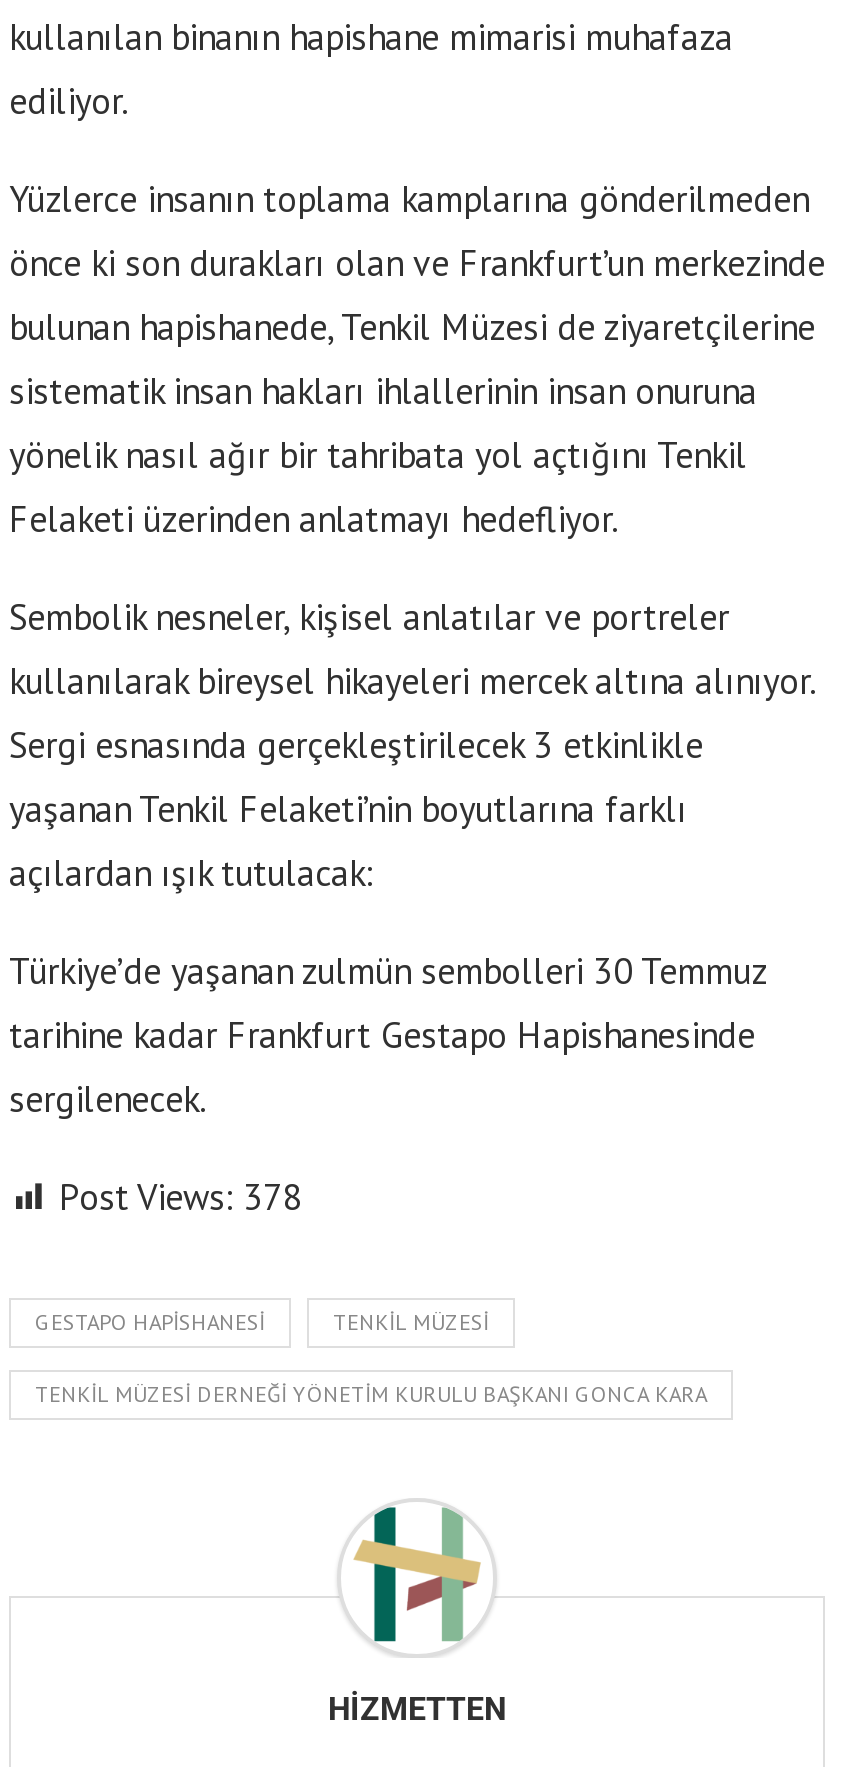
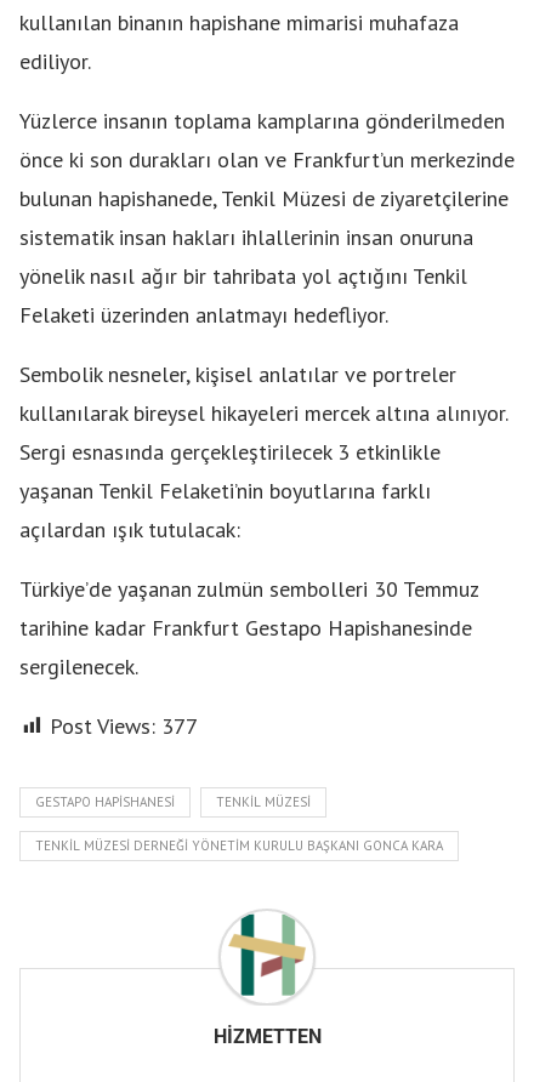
- Post Views: 378
+ Post Views: 377
